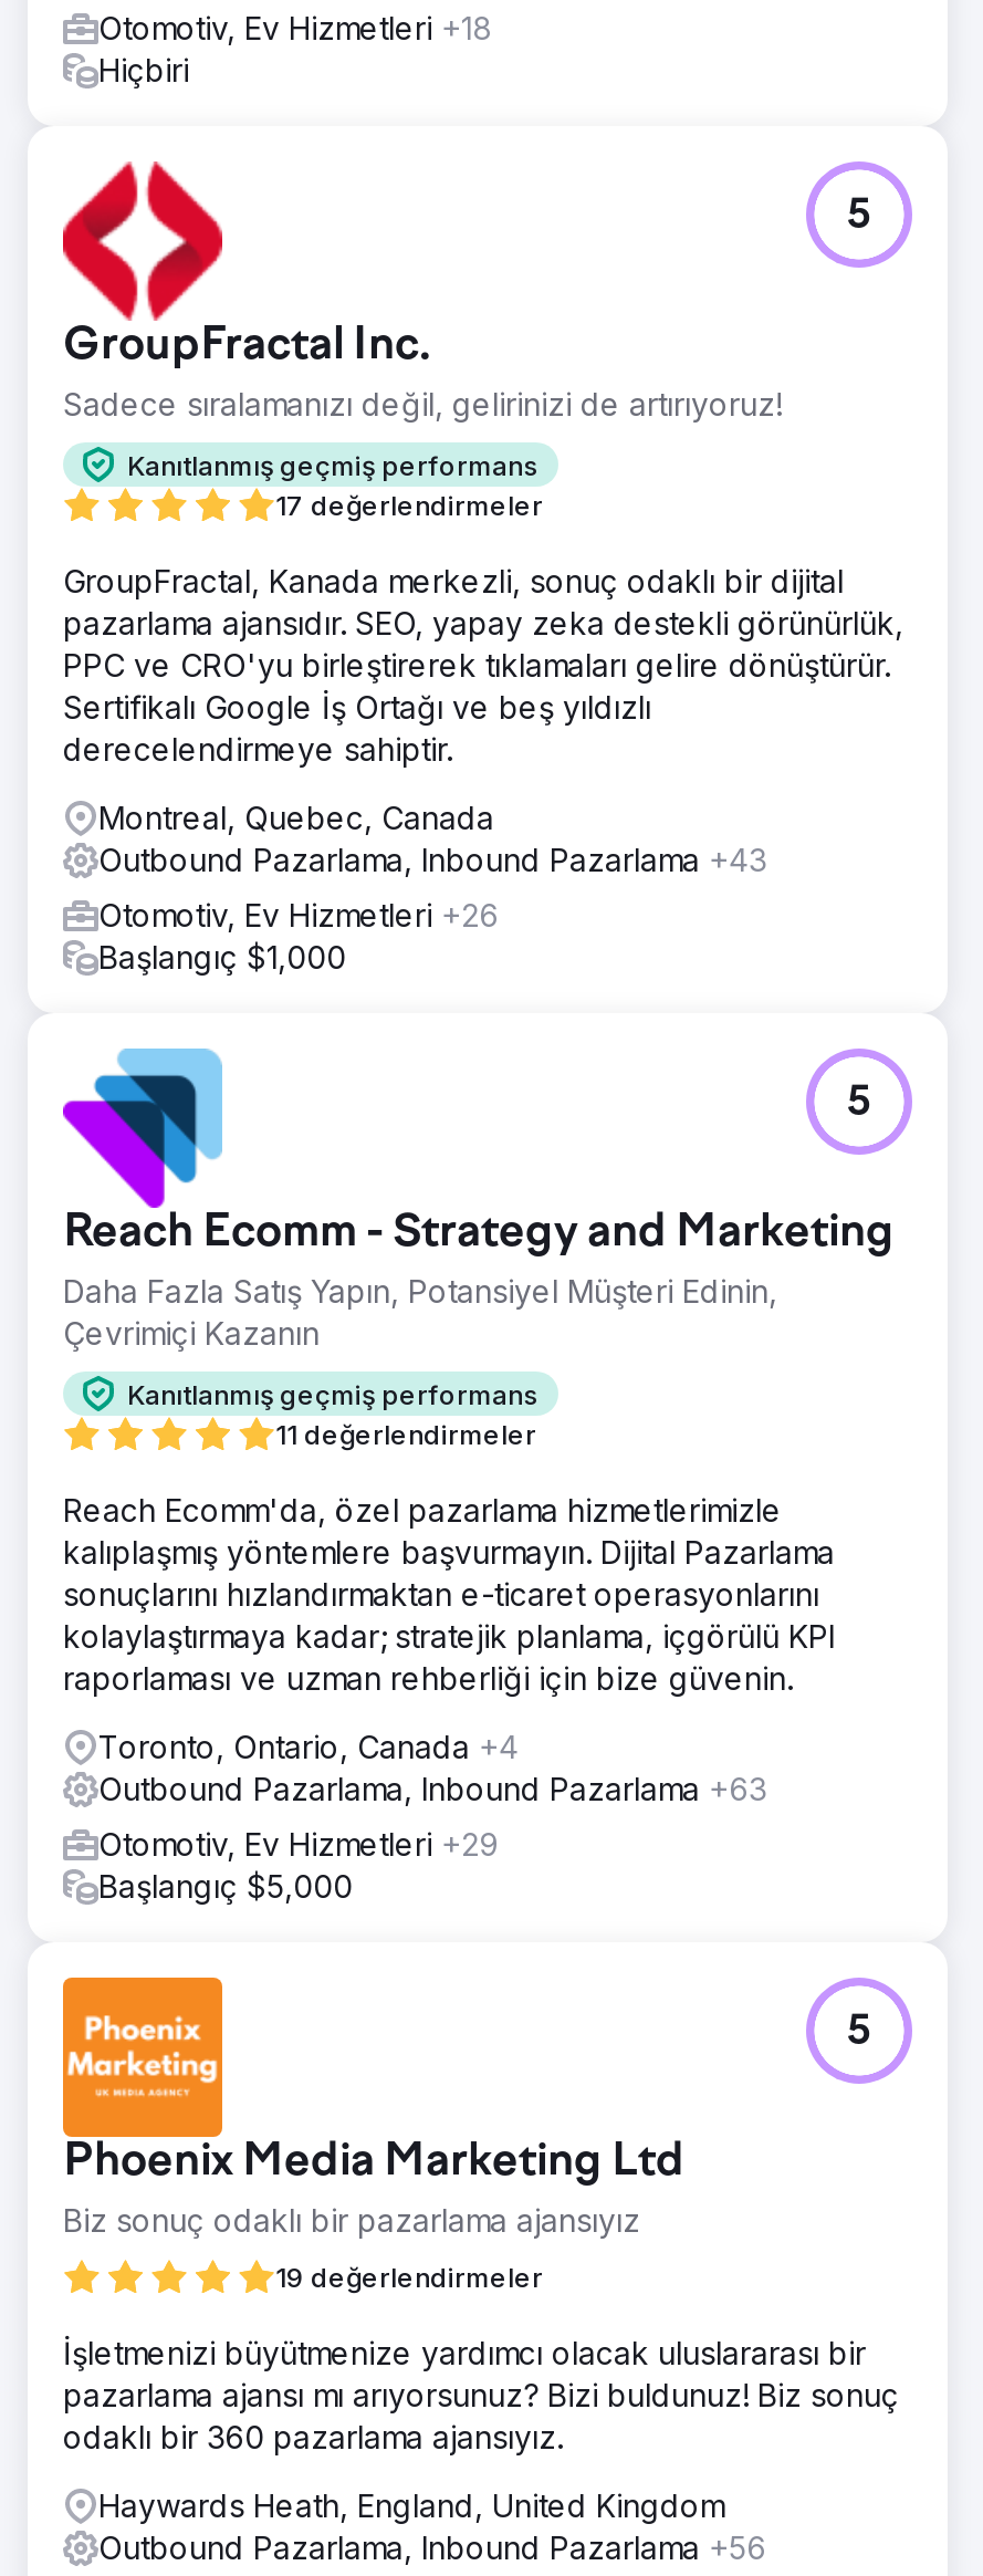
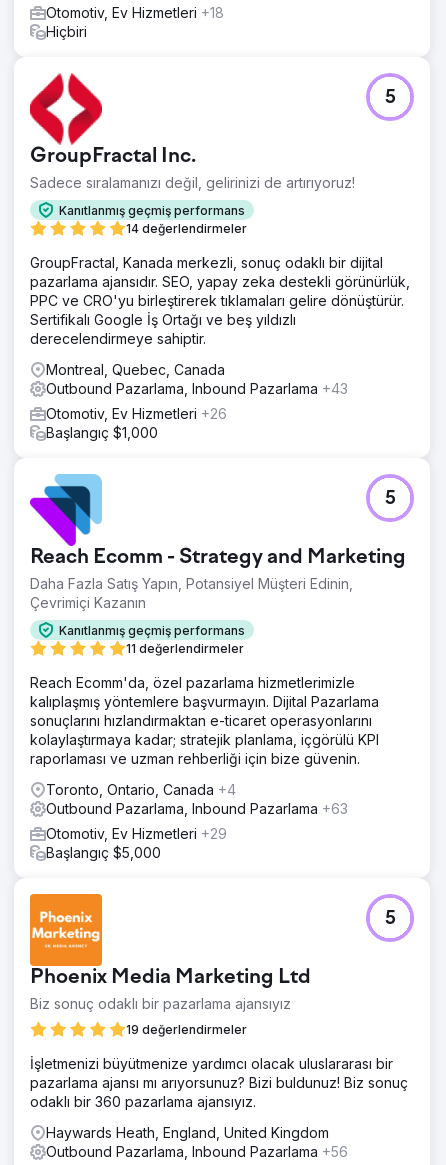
- 17 değerlendirmeler
+ 14 değerlendirmeler
